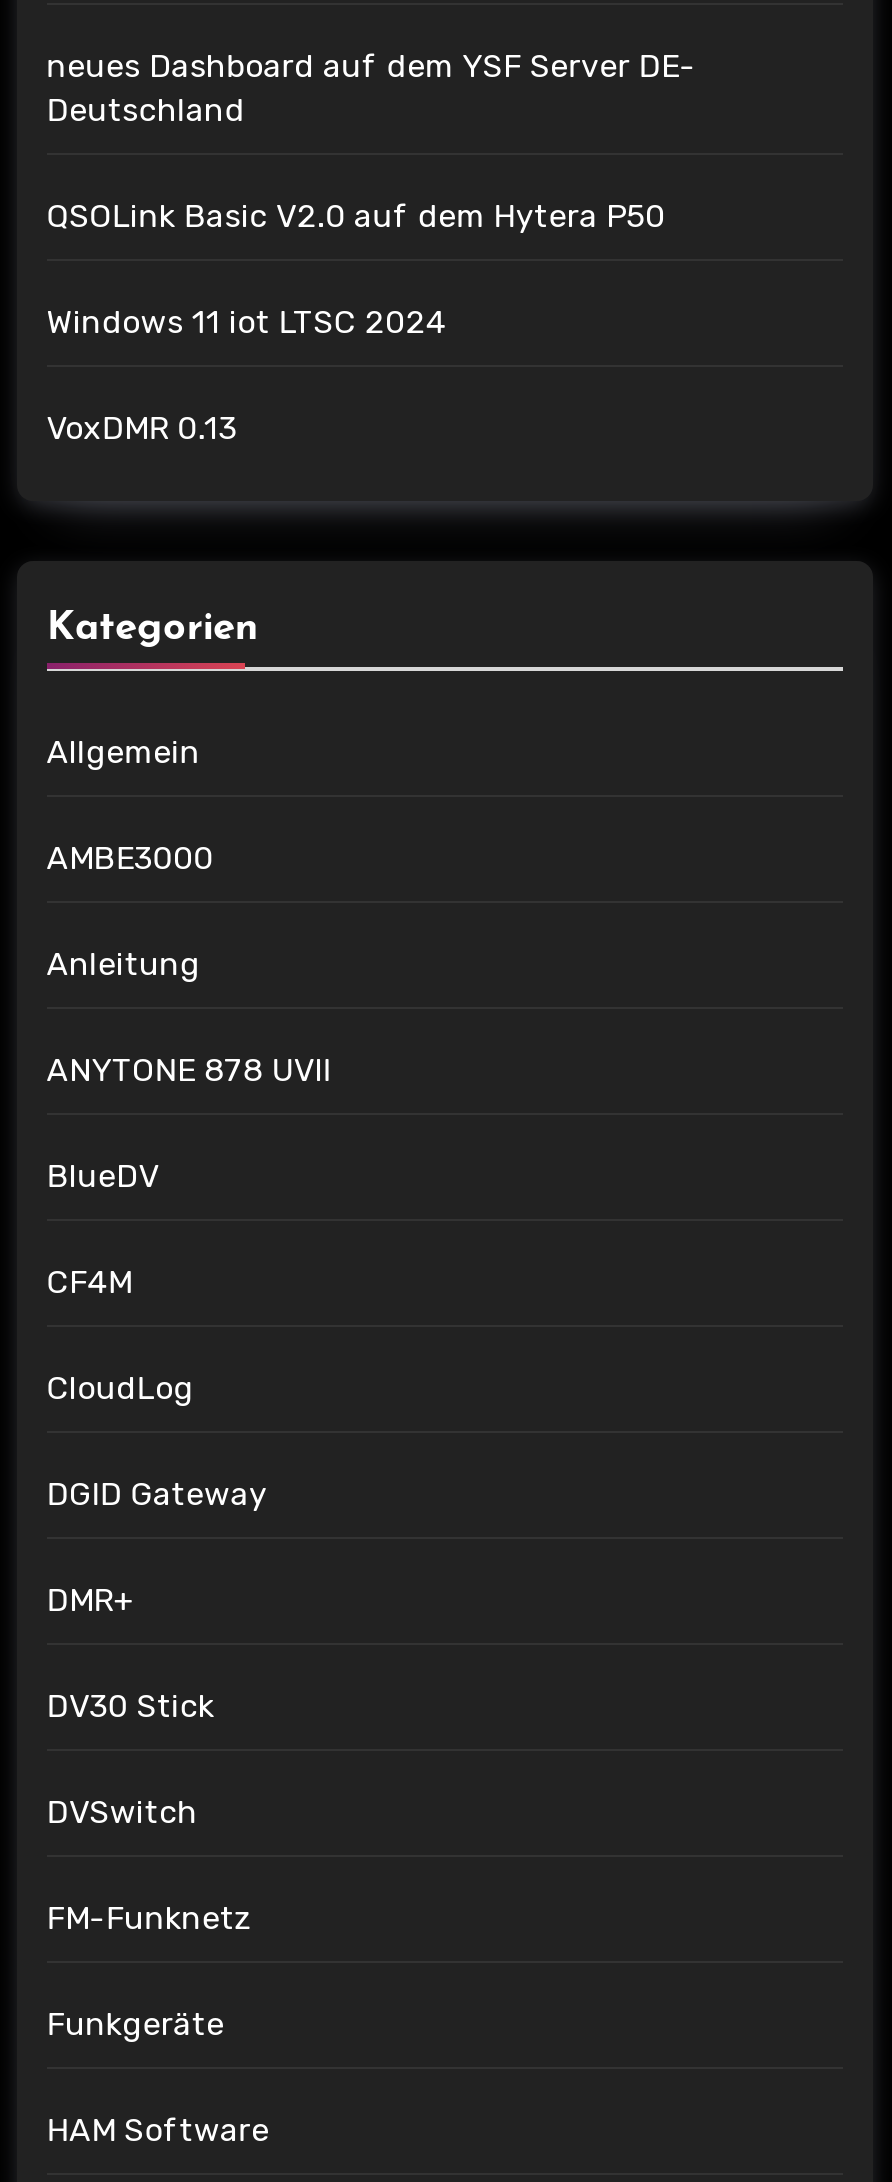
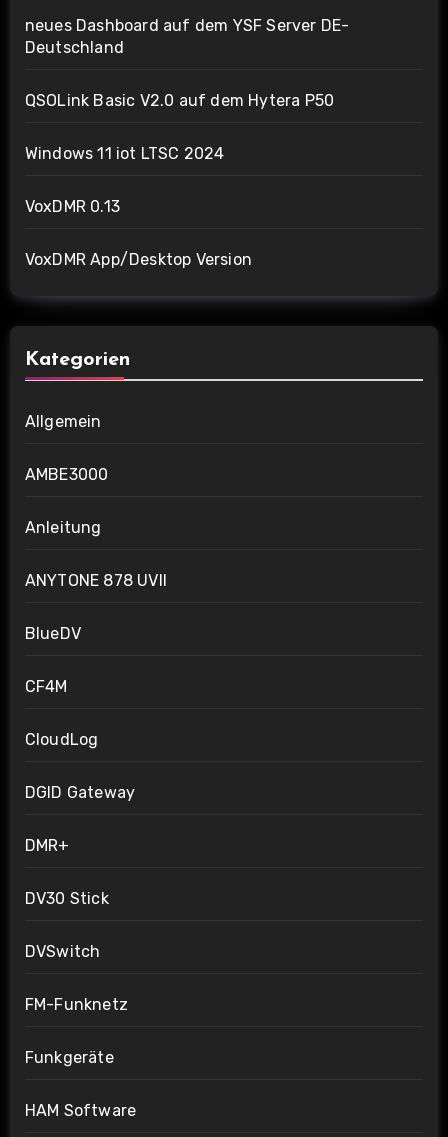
+ VoxDMR App/Desktop Version
